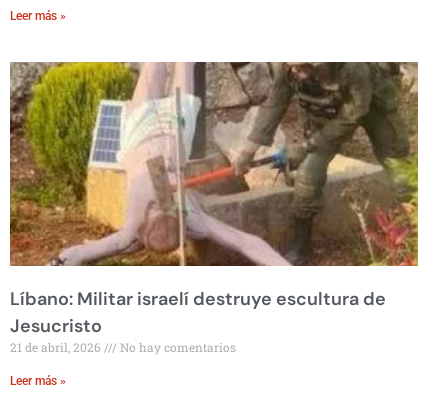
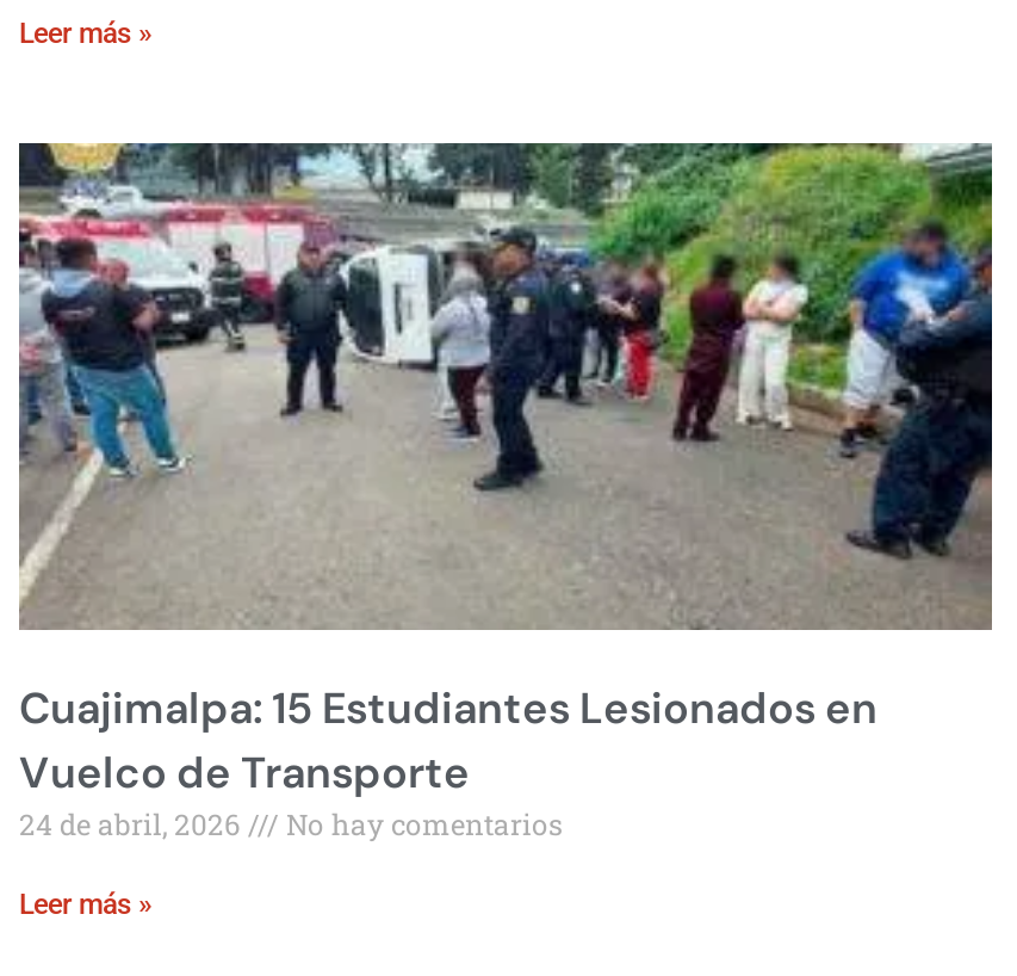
- [image]
- Líbano: Militar israelí destruye escultura de
- Jesucristo
- 21 de abril, 2026
+ [image]
+ Cuajimalpa: 15 Estudiantes Lesionados en
+ Vuelco de Transporte
+ 24 de abril, 2026
